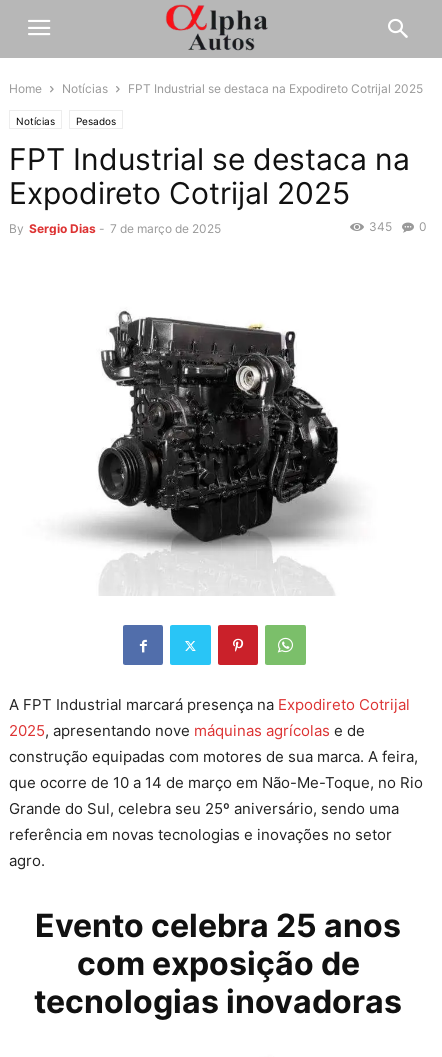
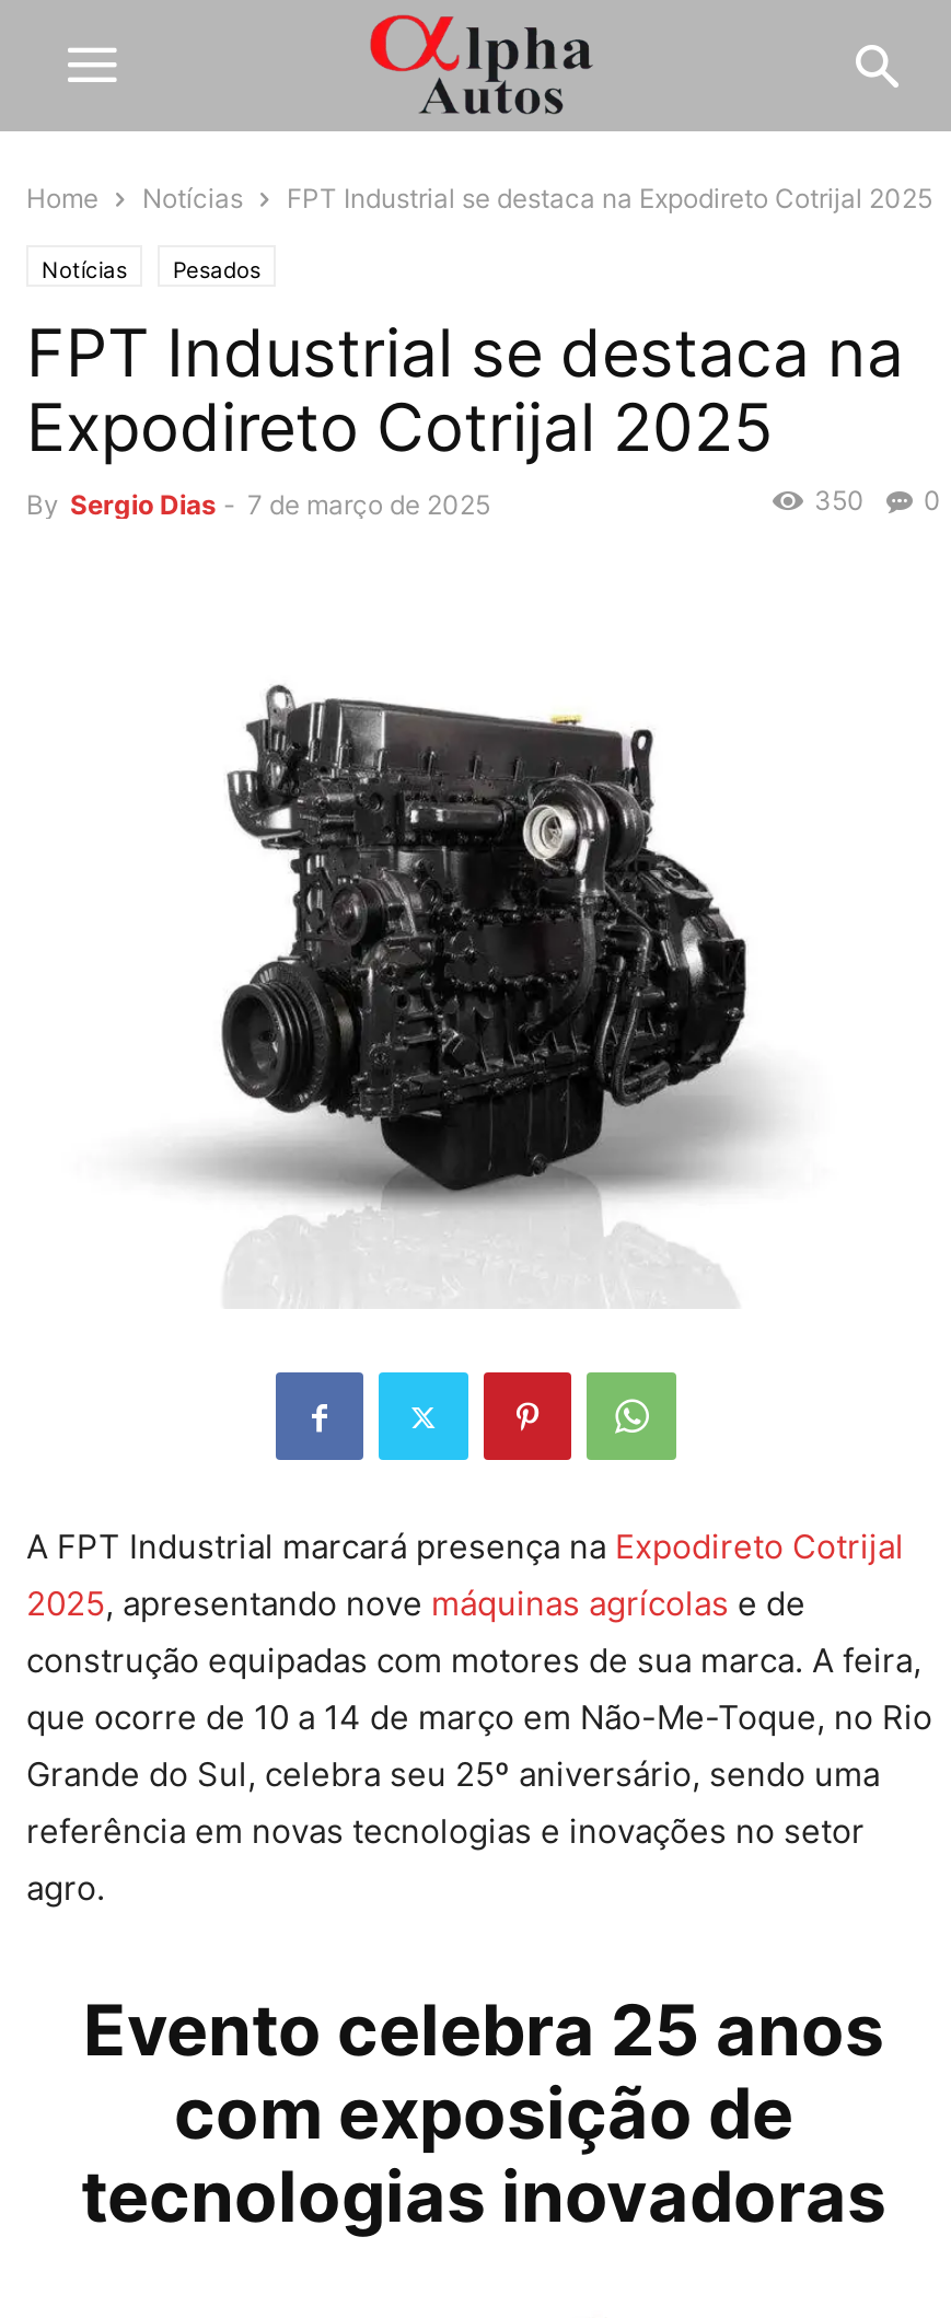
- 345 0
+ 350 0
